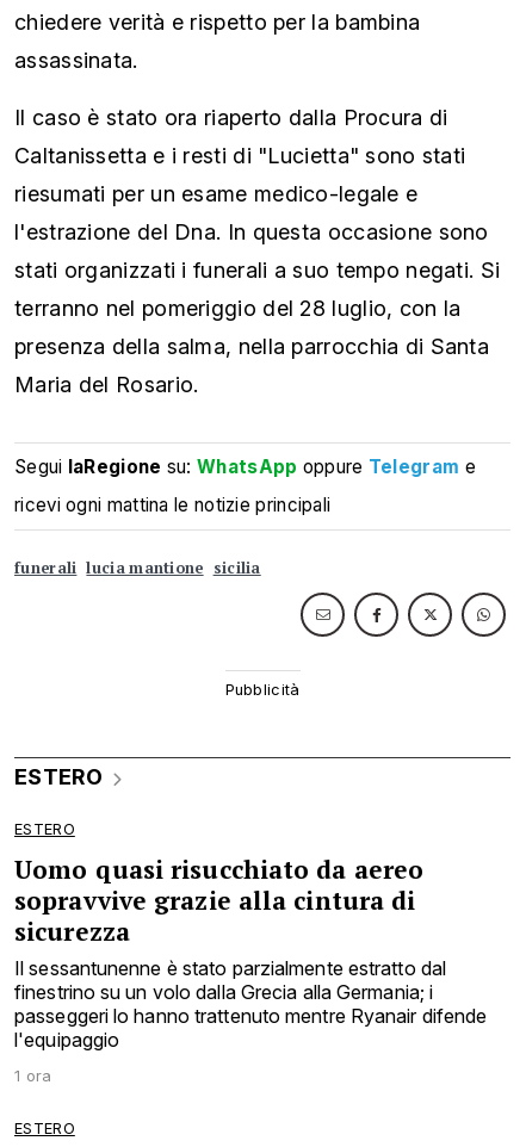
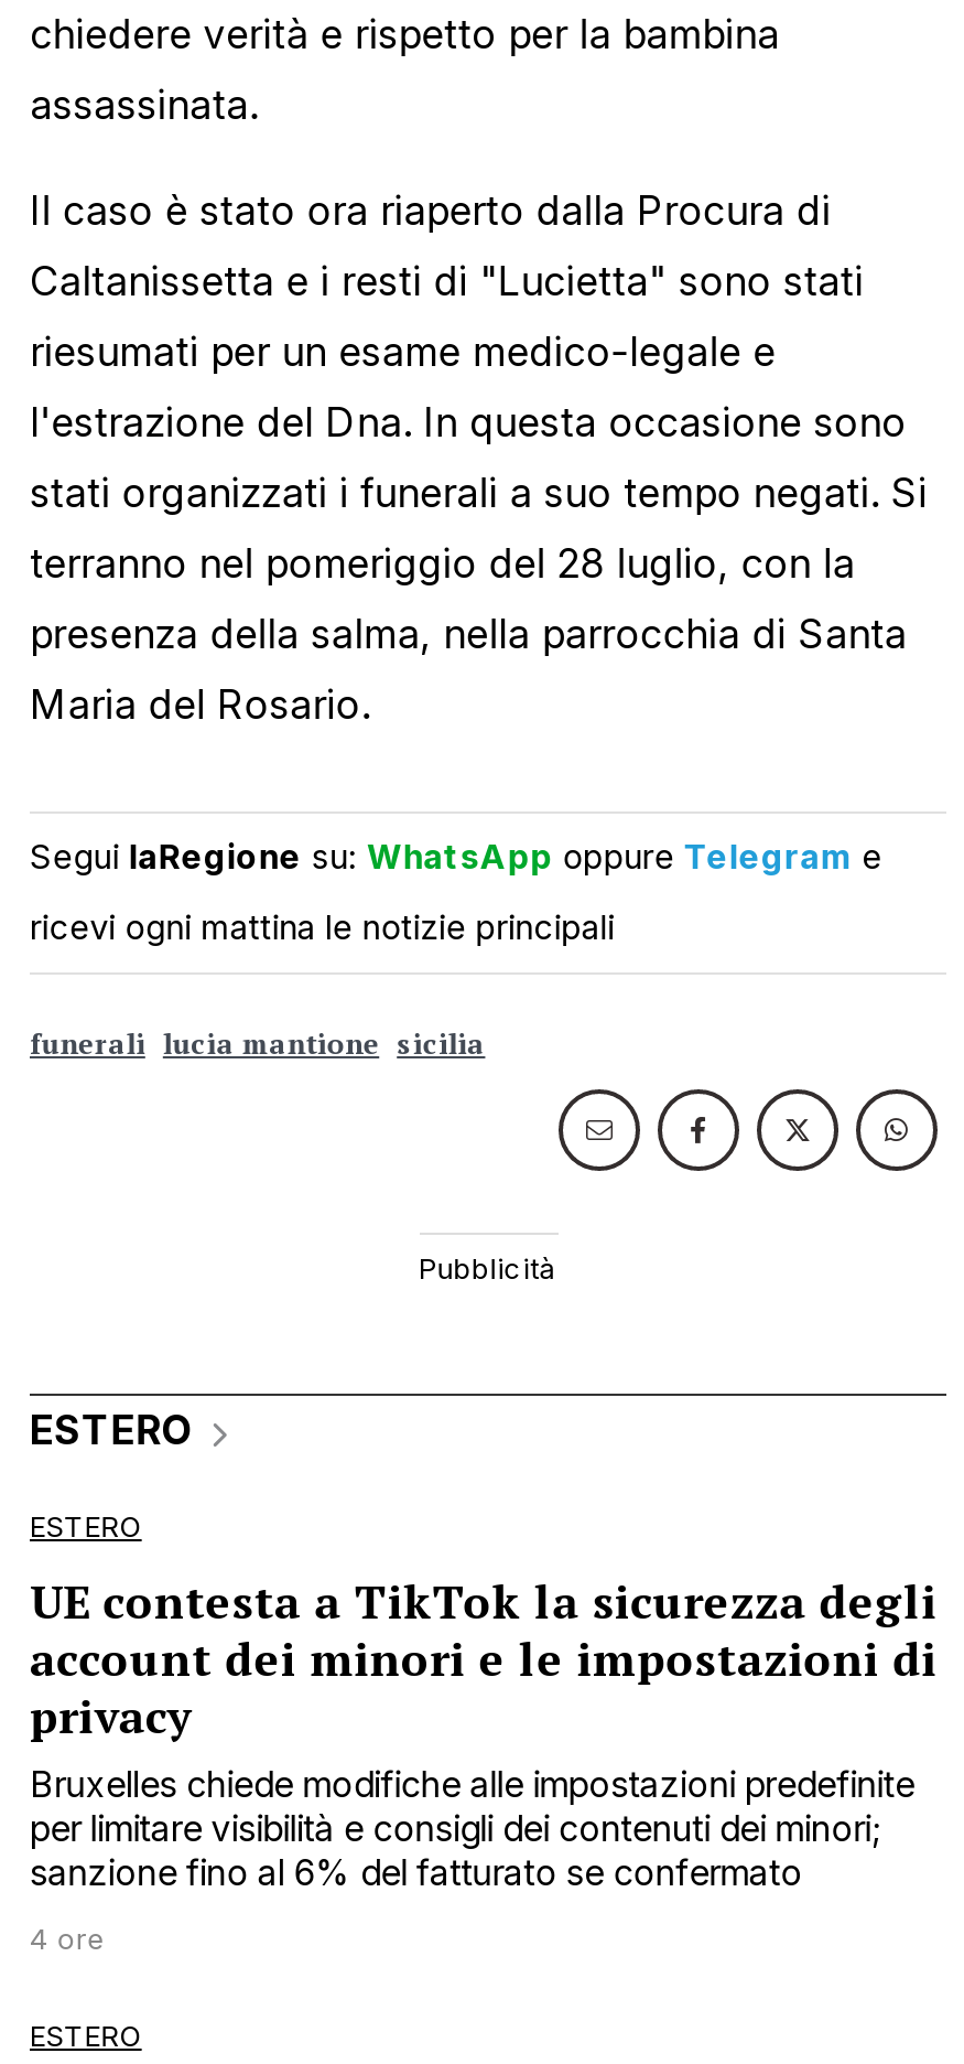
- Uomo quasi risucchiato da aereo
- sopravvive grazie alla cintura di
- sicurezza
- Il sessantunenne è stato parzialmente estratto dal
- finestrino su un volo dalla Grecia alla Germania; i
- passeggeri lo hanno trattenuto mentre Ryanair difende
- l'equipaggio
+ UE contesta a TikTok la sicurezza degli
+ account dei minori e le impostazioni di
+ privacy
+ Bruxelles chiede modifiche alle impostazioni predefinite
+ per limitare visibilità e consigli dei contenuti dei minori;
+ sanzione fino al 6% del fatturato se confermato

- 1 ora
+ 4 ore
